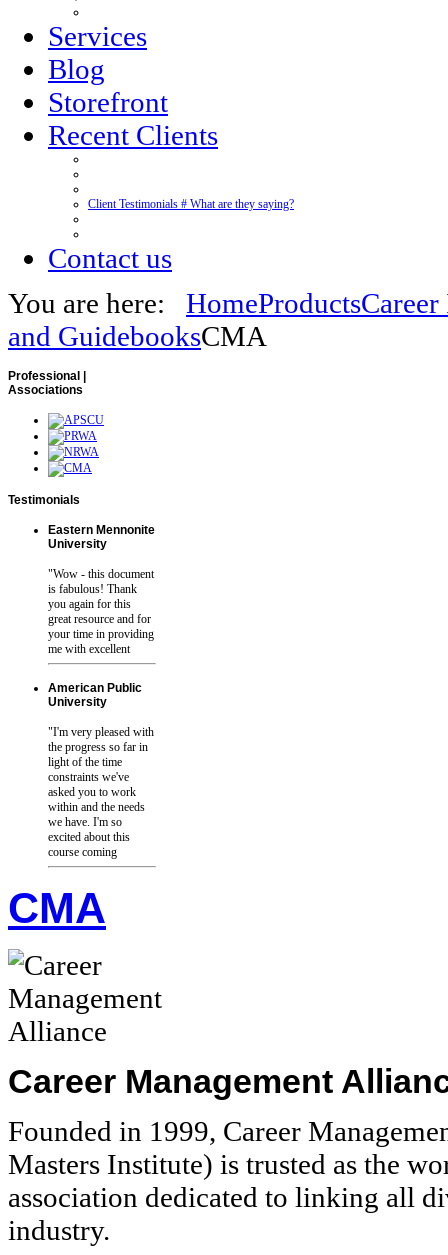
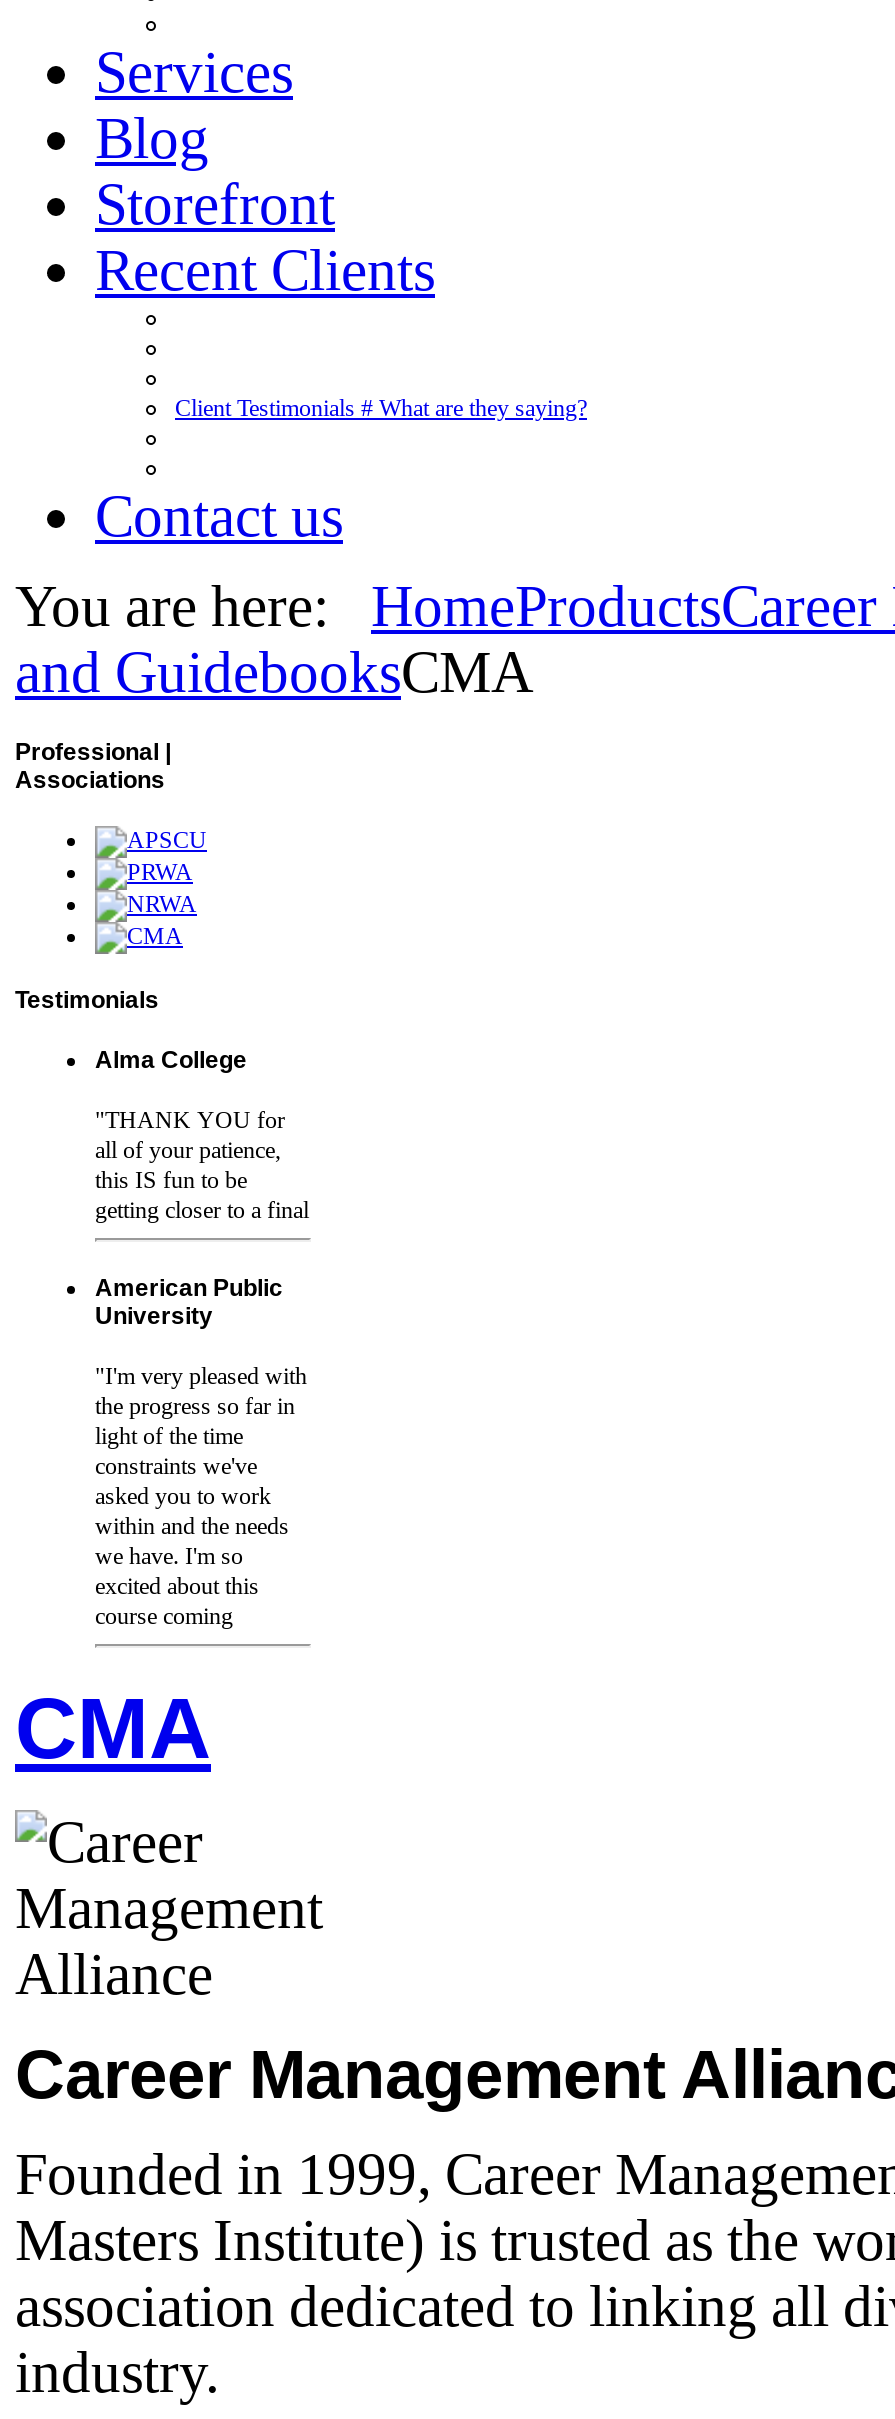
- Eastern Mennonite
- University
+ Alma College

- "Wow - this document
- is fabulous! Thank
- you again for this
- great resource and for
- your time in providing
- me with excellent
+ "THANK YOU for
+ all of your patience,
+ this IS fun to be
+ getting closer to a final
